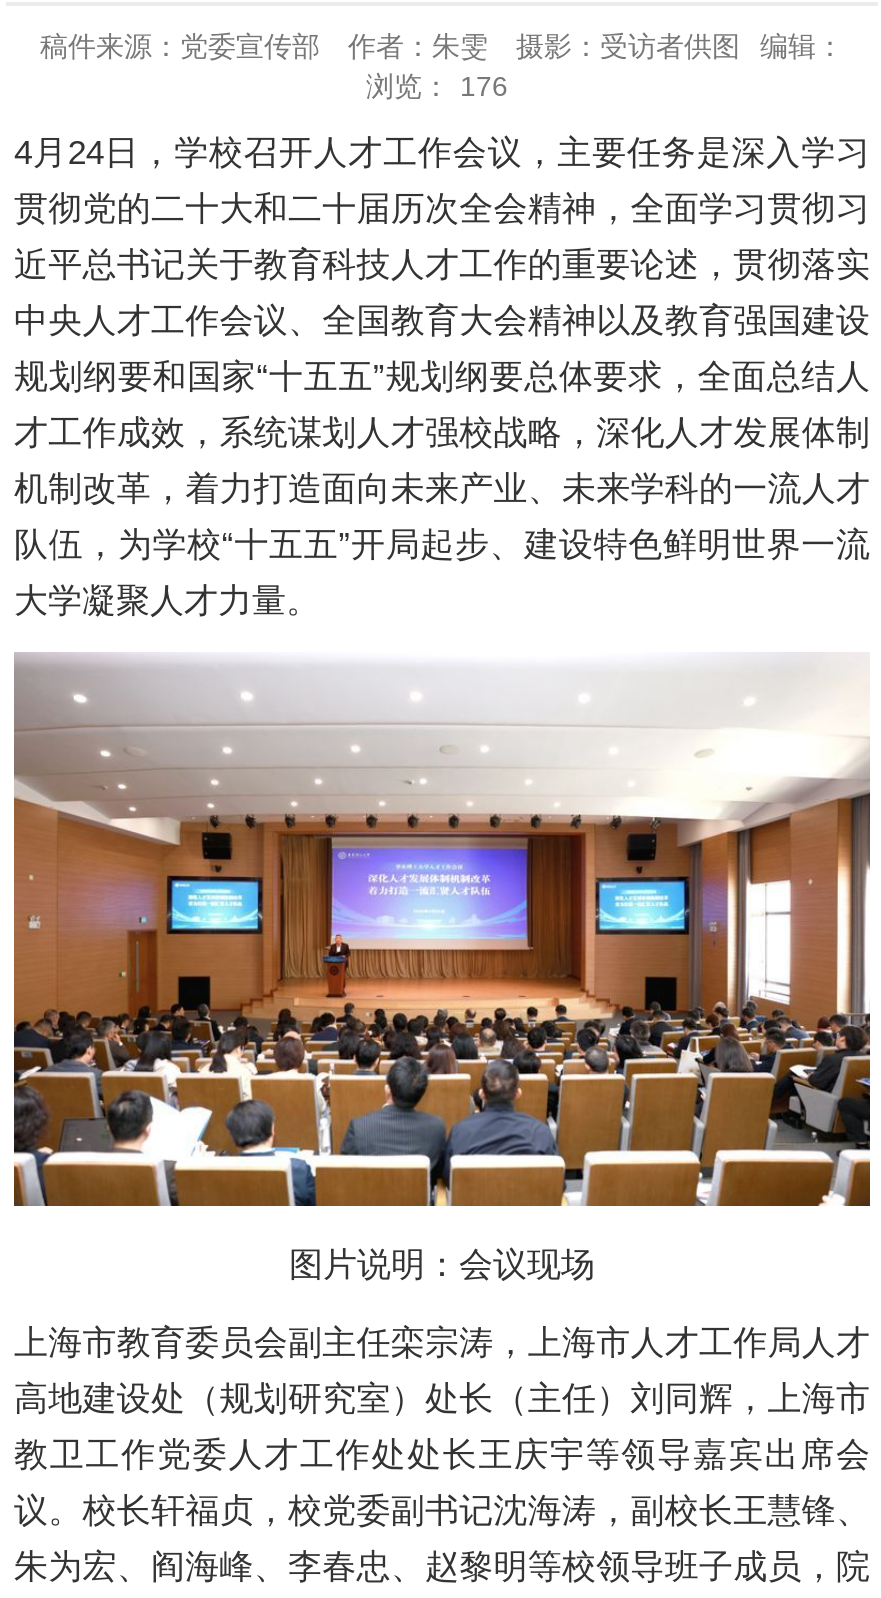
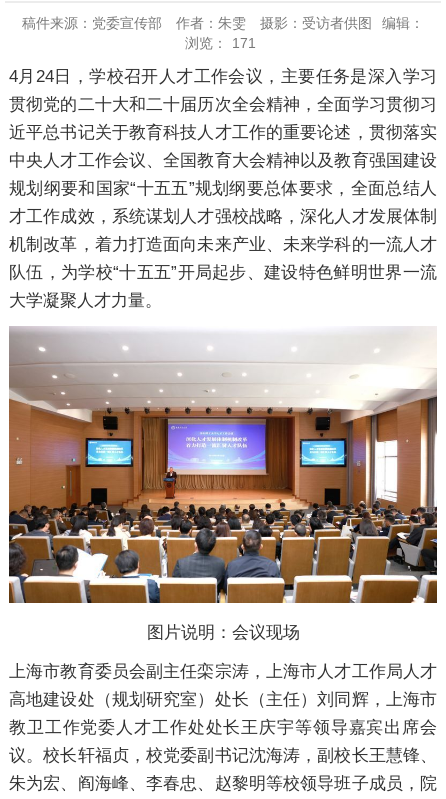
- 浏览： 176
+ 浏览： 171
